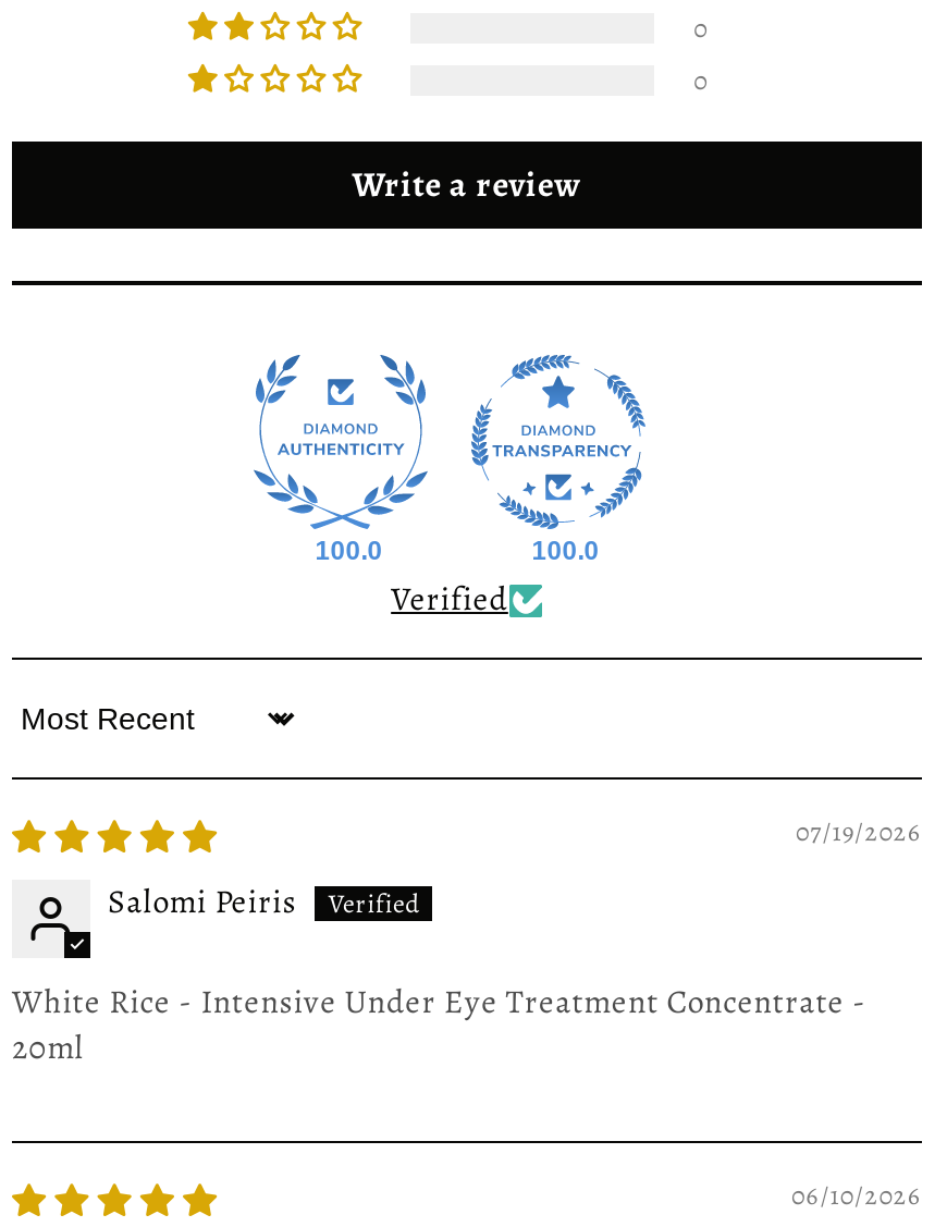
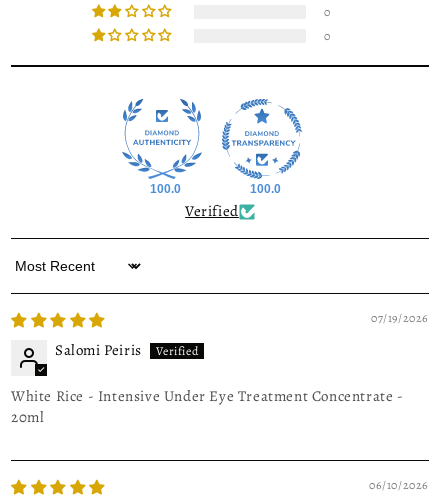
- Write a review
